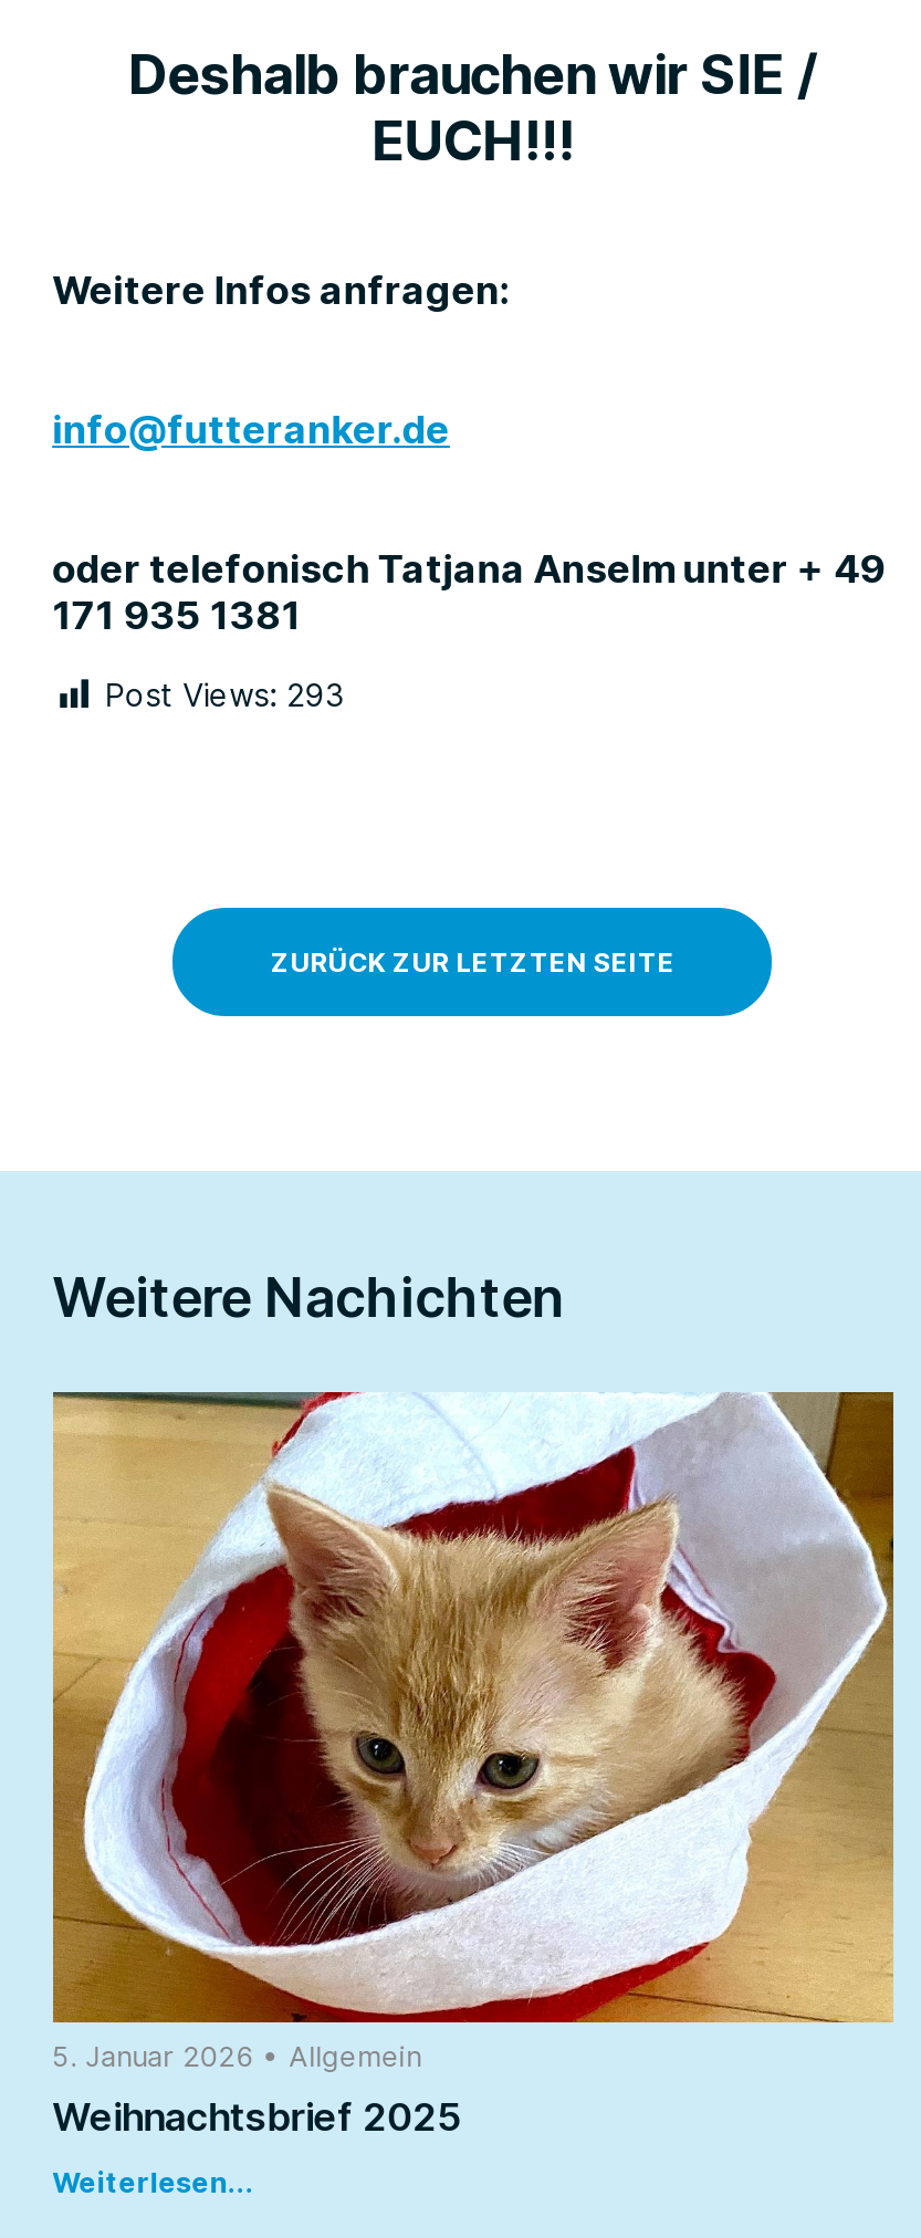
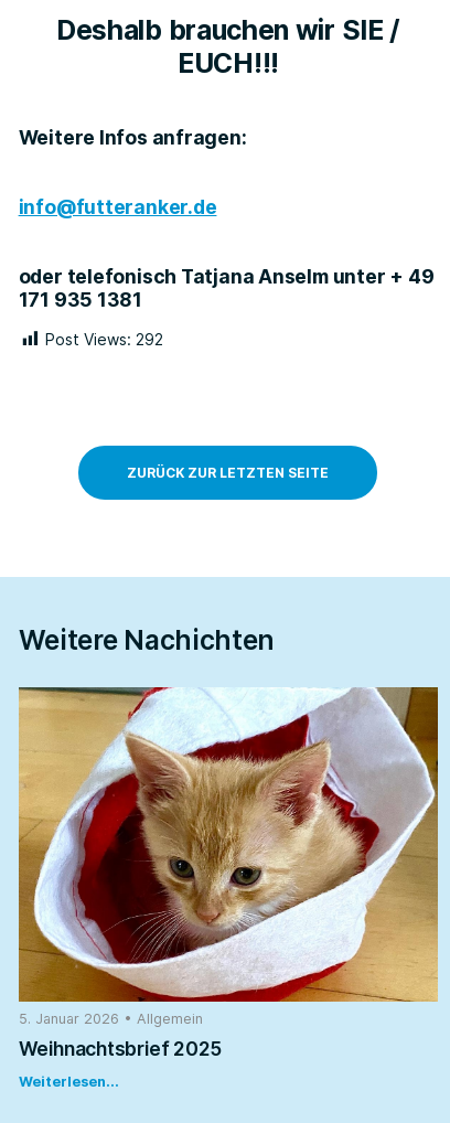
- Post Views: 293
+ Post Views: 292
